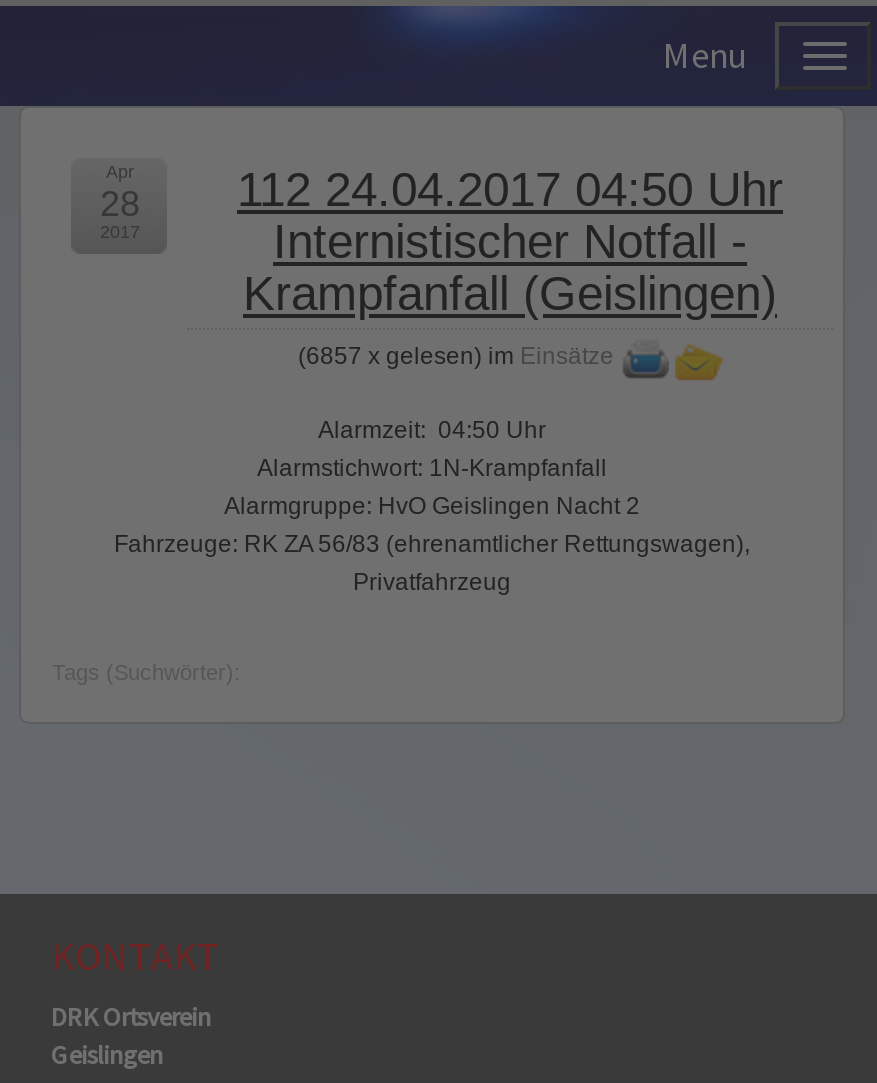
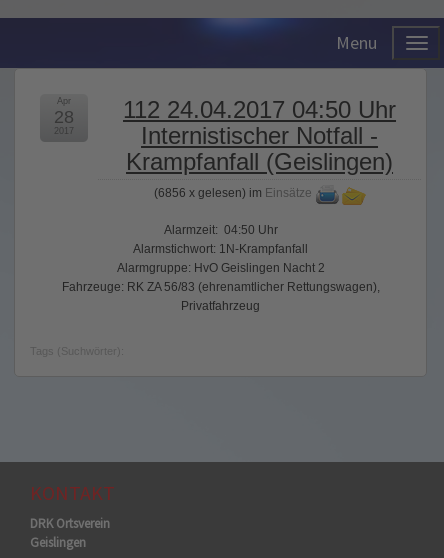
- (6857 x gelesen) im Einsätze
+ (6856 x gelesen) im Einsätze
